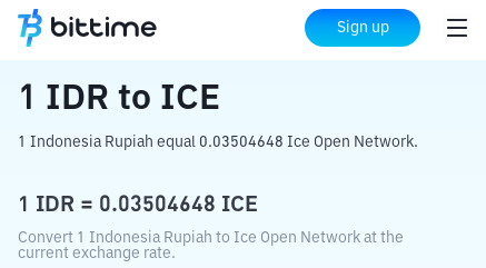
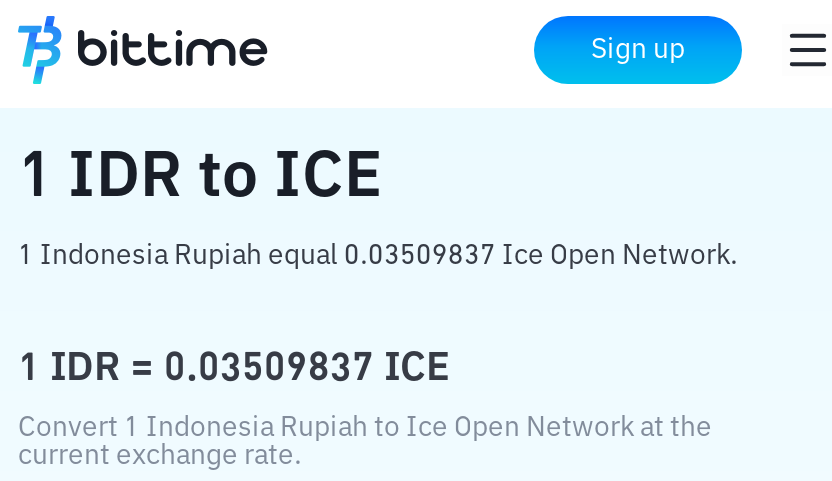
- 1 Indonesia Rupiah equal 0.03504648 Ice Open Network.
+ 1 Indonesia Rupiah equal 0.03509837 Ice Open Network.

- 1 IDR = 0.03504648 ICE
+ 1 IDR = 0.03509837 ICE
